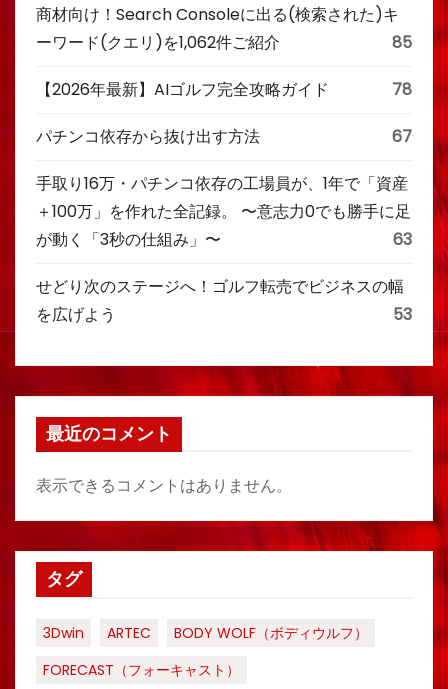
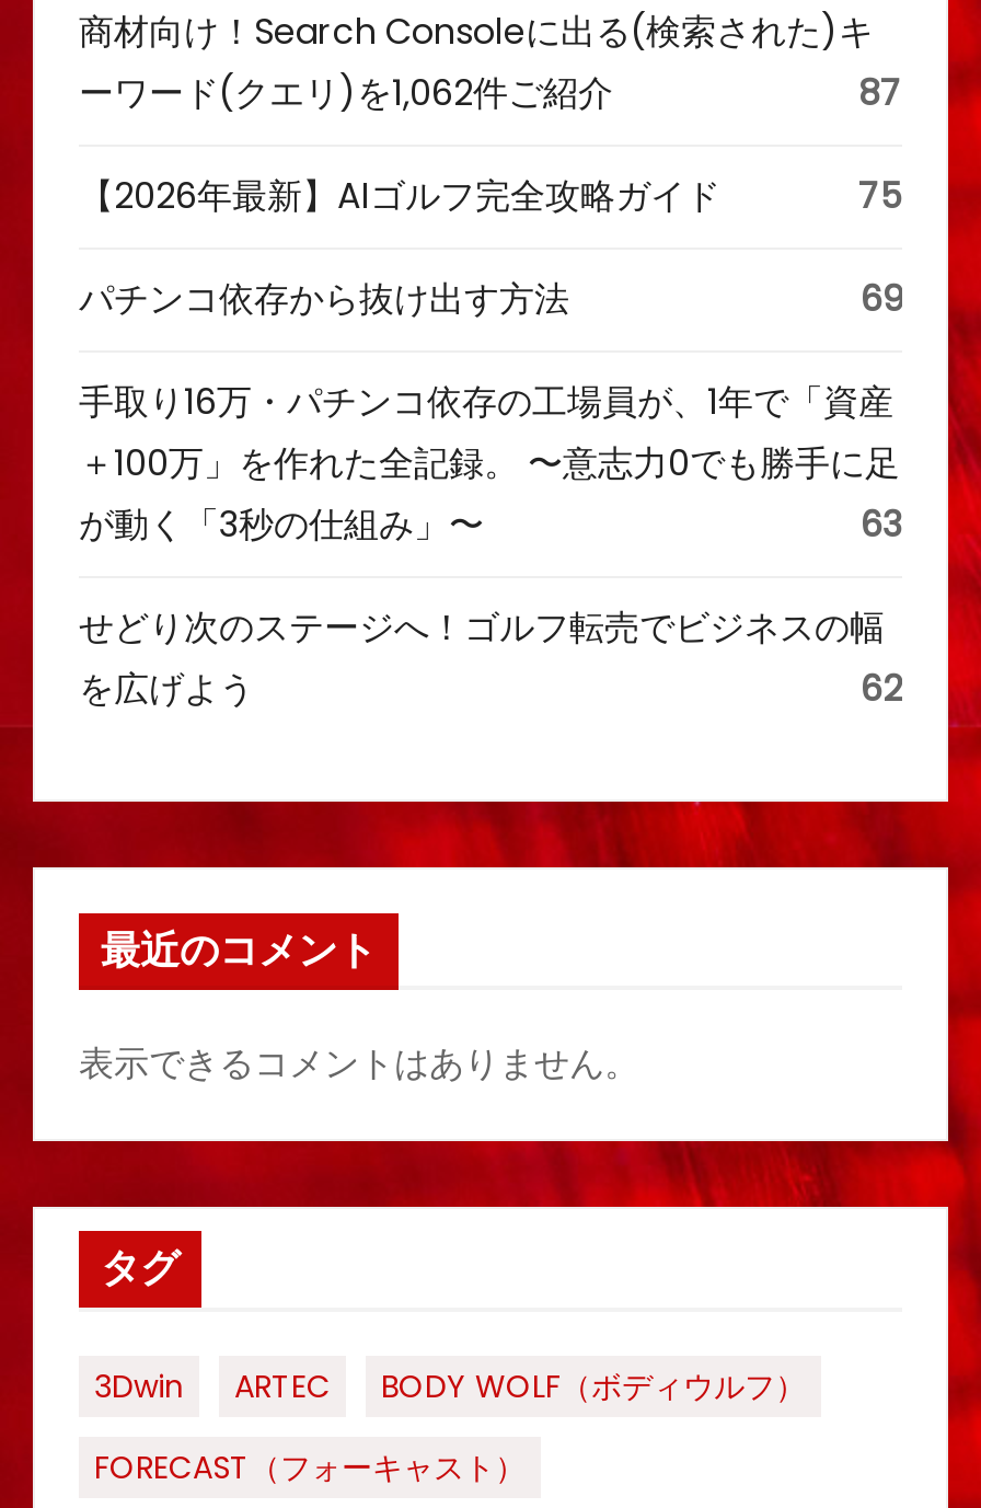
- 85
+ 87

- 78
+ 75

- 67
+ 69

- 53
+ 62
